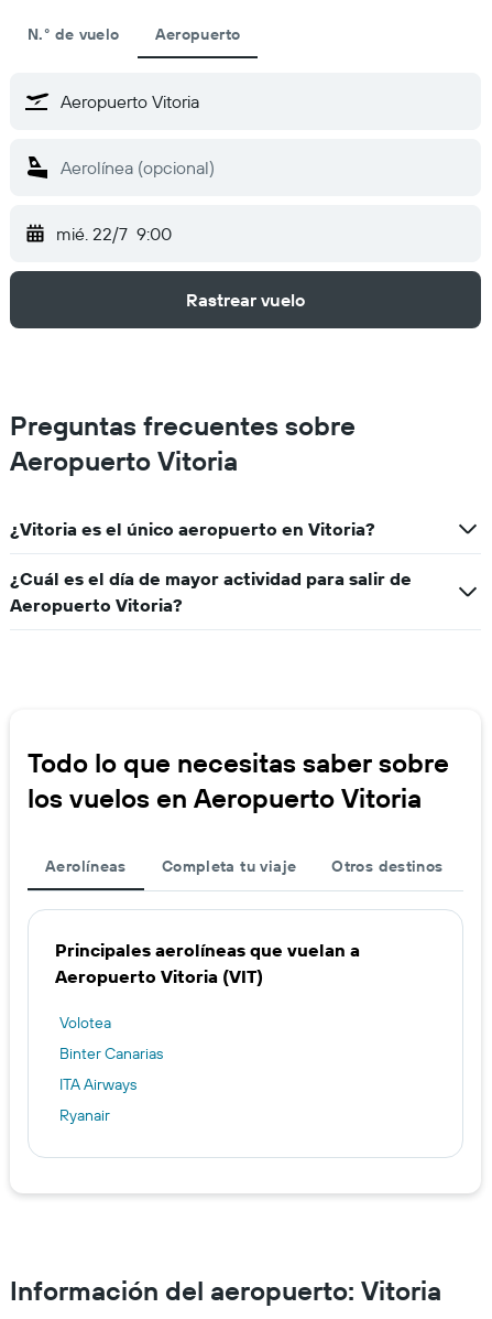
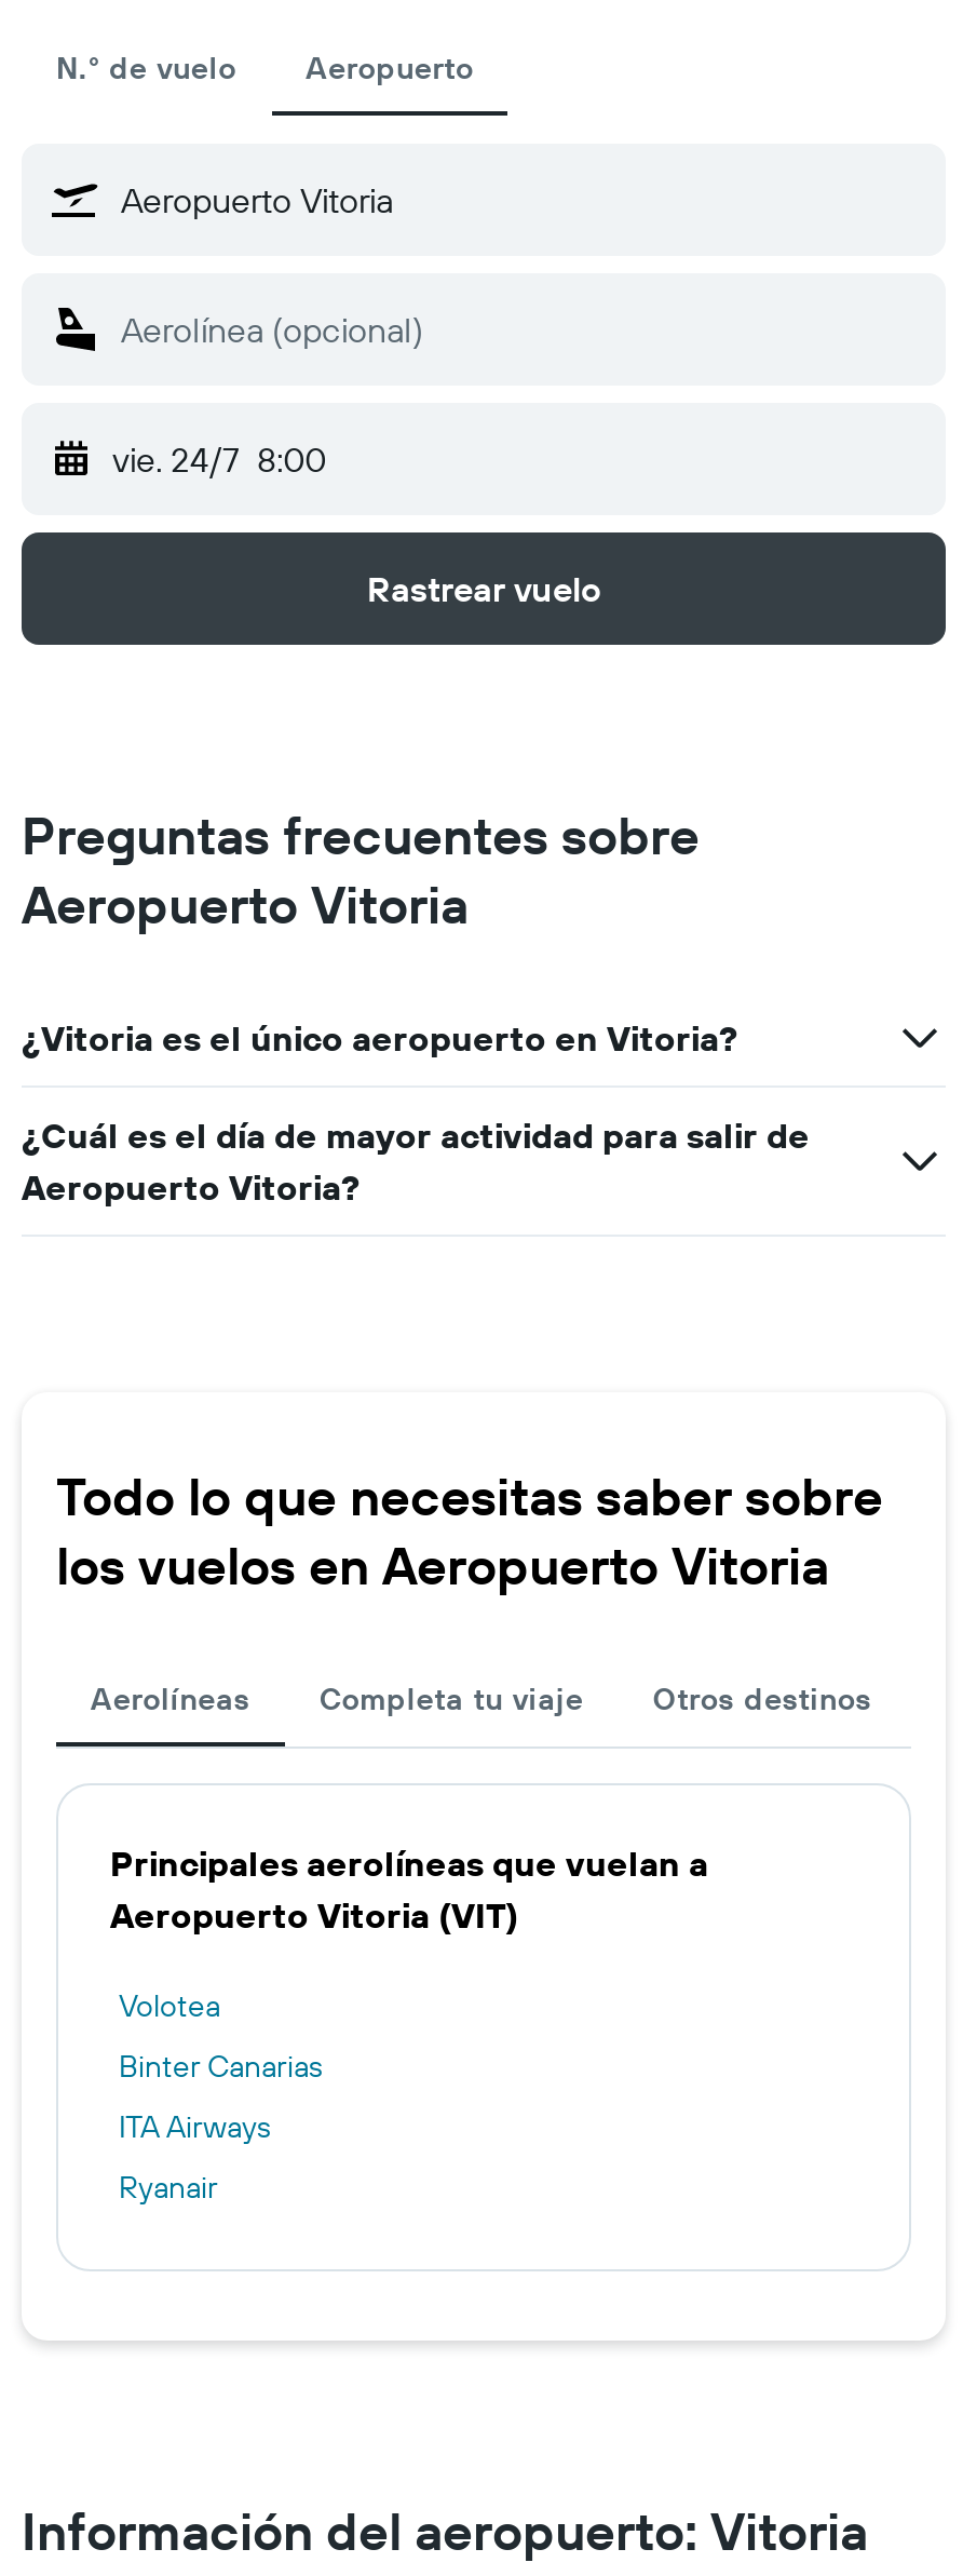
- mié. 22/7 9:00
+ vie. 24/7 8:00
